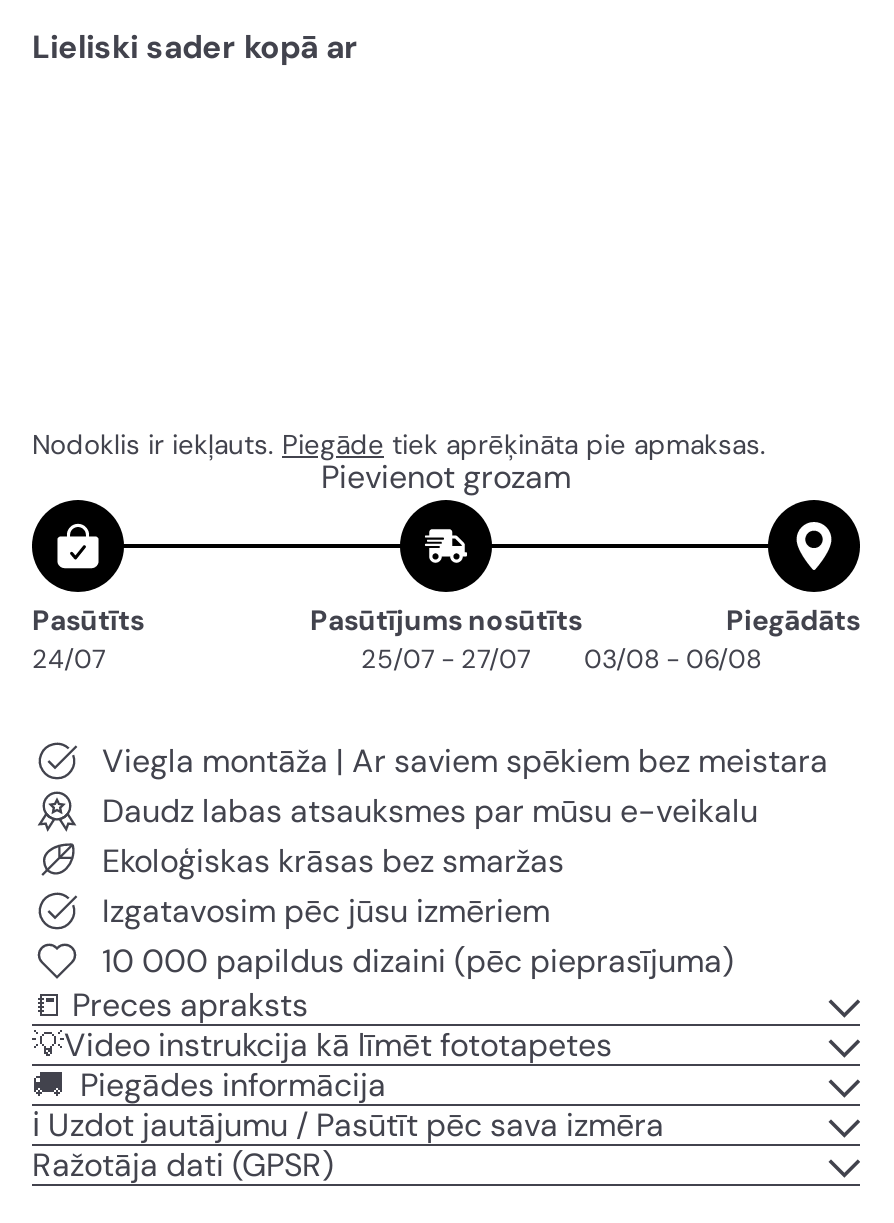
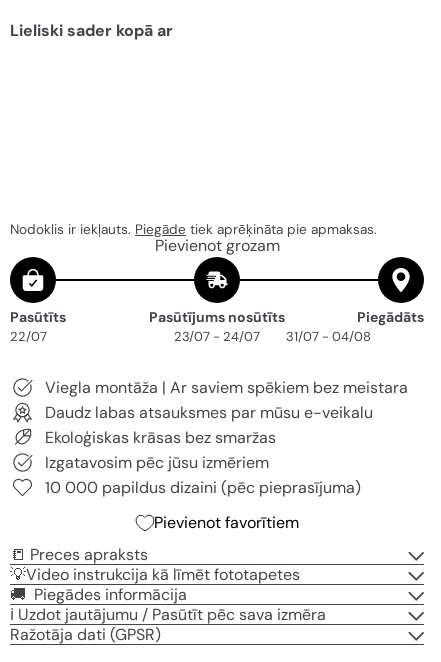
- 24/07
+ 22/07

- 25/07 - 27/07
+ 23/07 - 24/07

- 03/08 - 06/08
+ 31/07 - 04/08

+ Pievienot favorītiem
